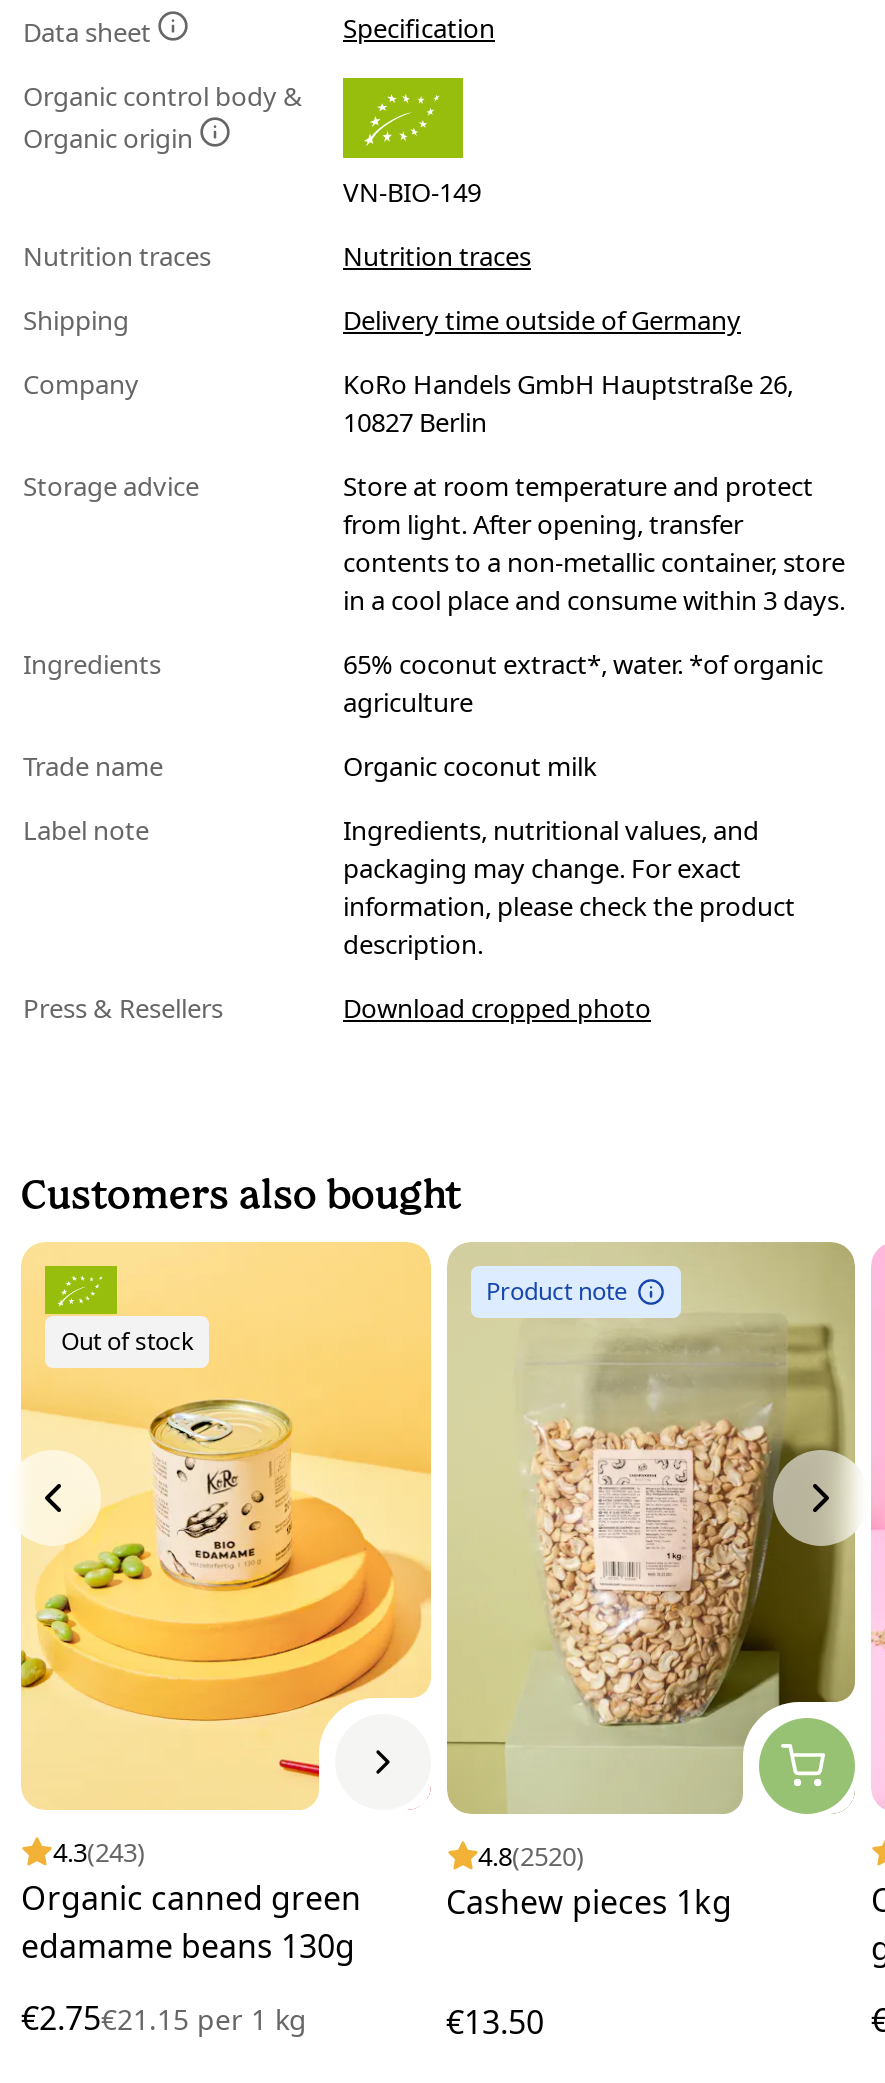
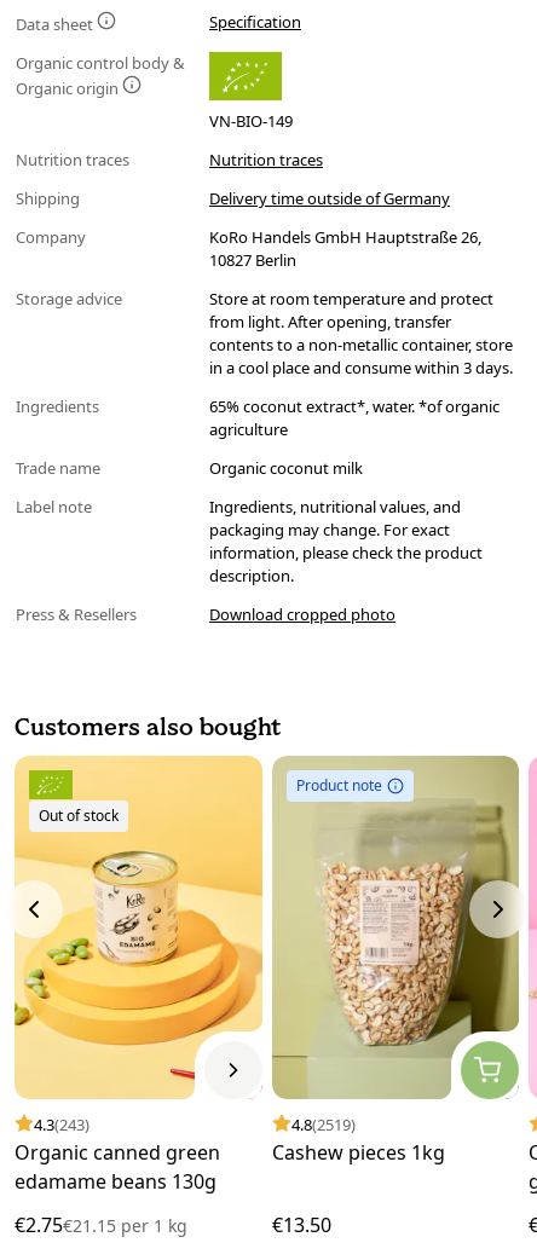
- 4.8(2520)
+ 4.8(2519)
